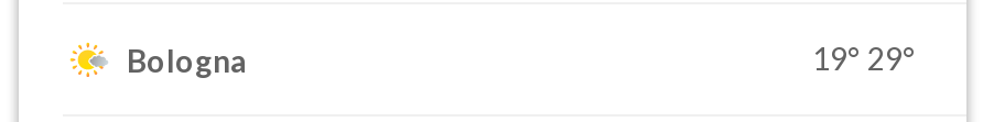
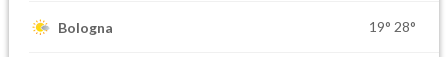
- 19° 29°
+ 19° 28°
